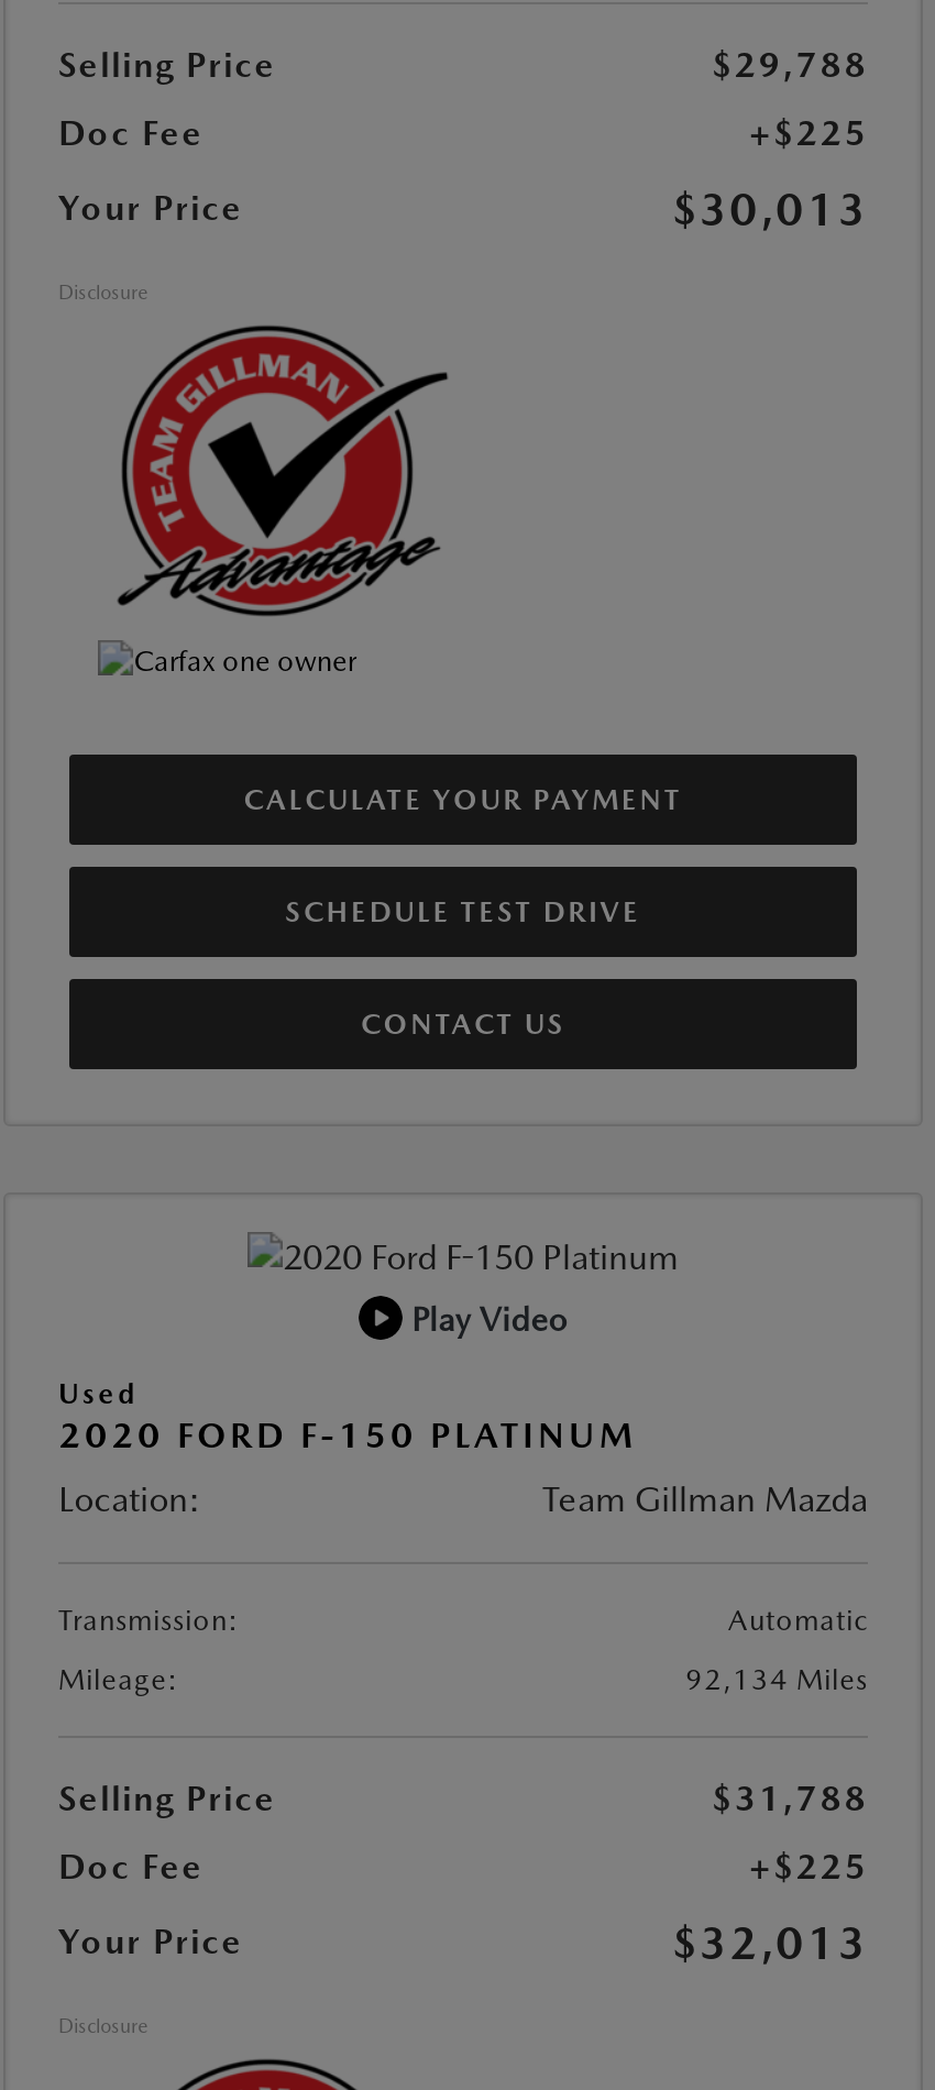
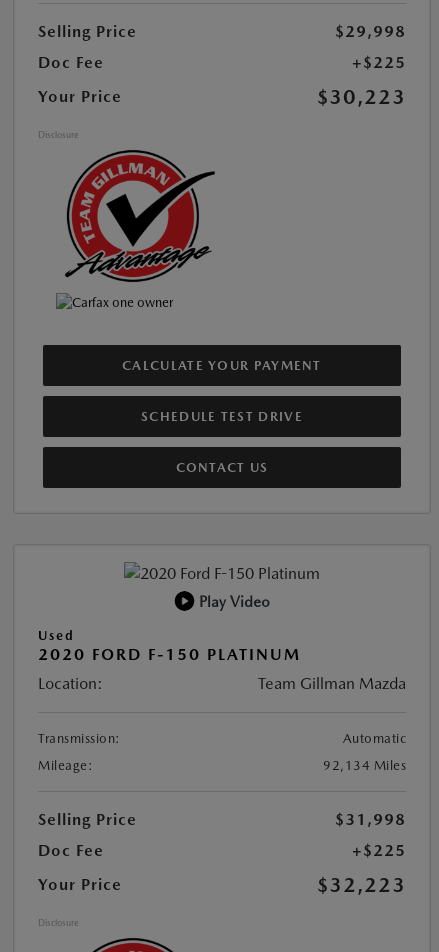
- $29,788
+ $29,998

- $30,013
+ $30,223

- $31,788
+ $31,998

- $32,013
+ $32,223
